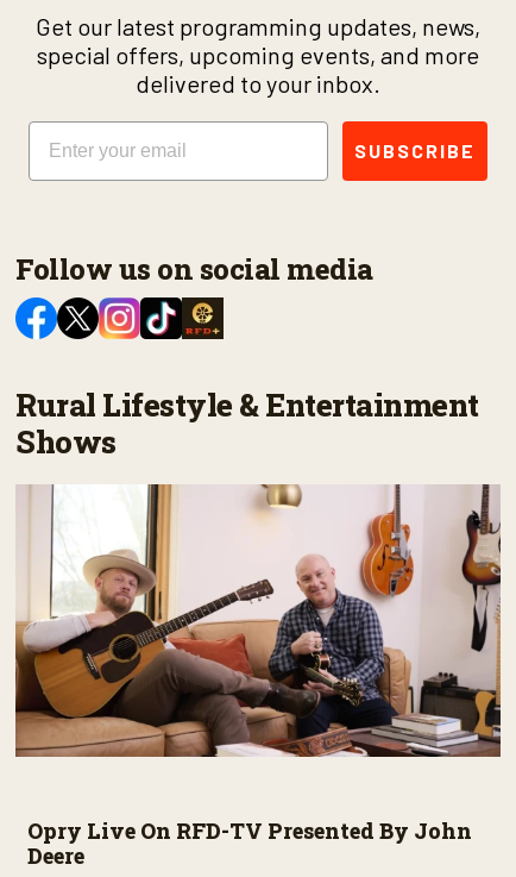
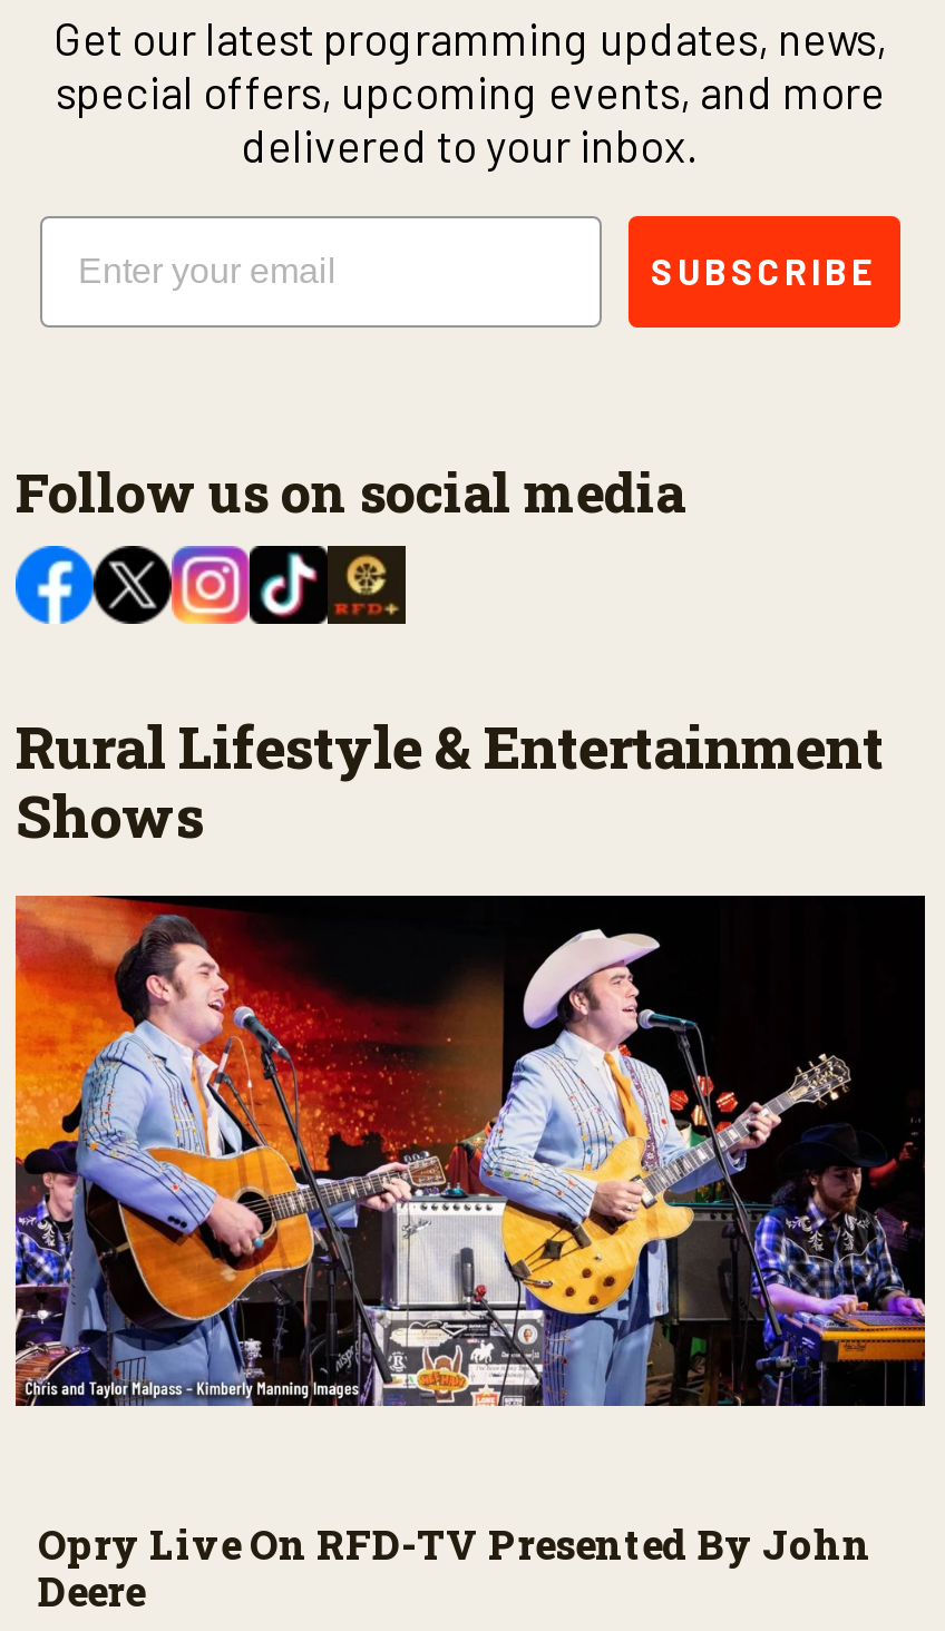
- [image]
+ [image]
